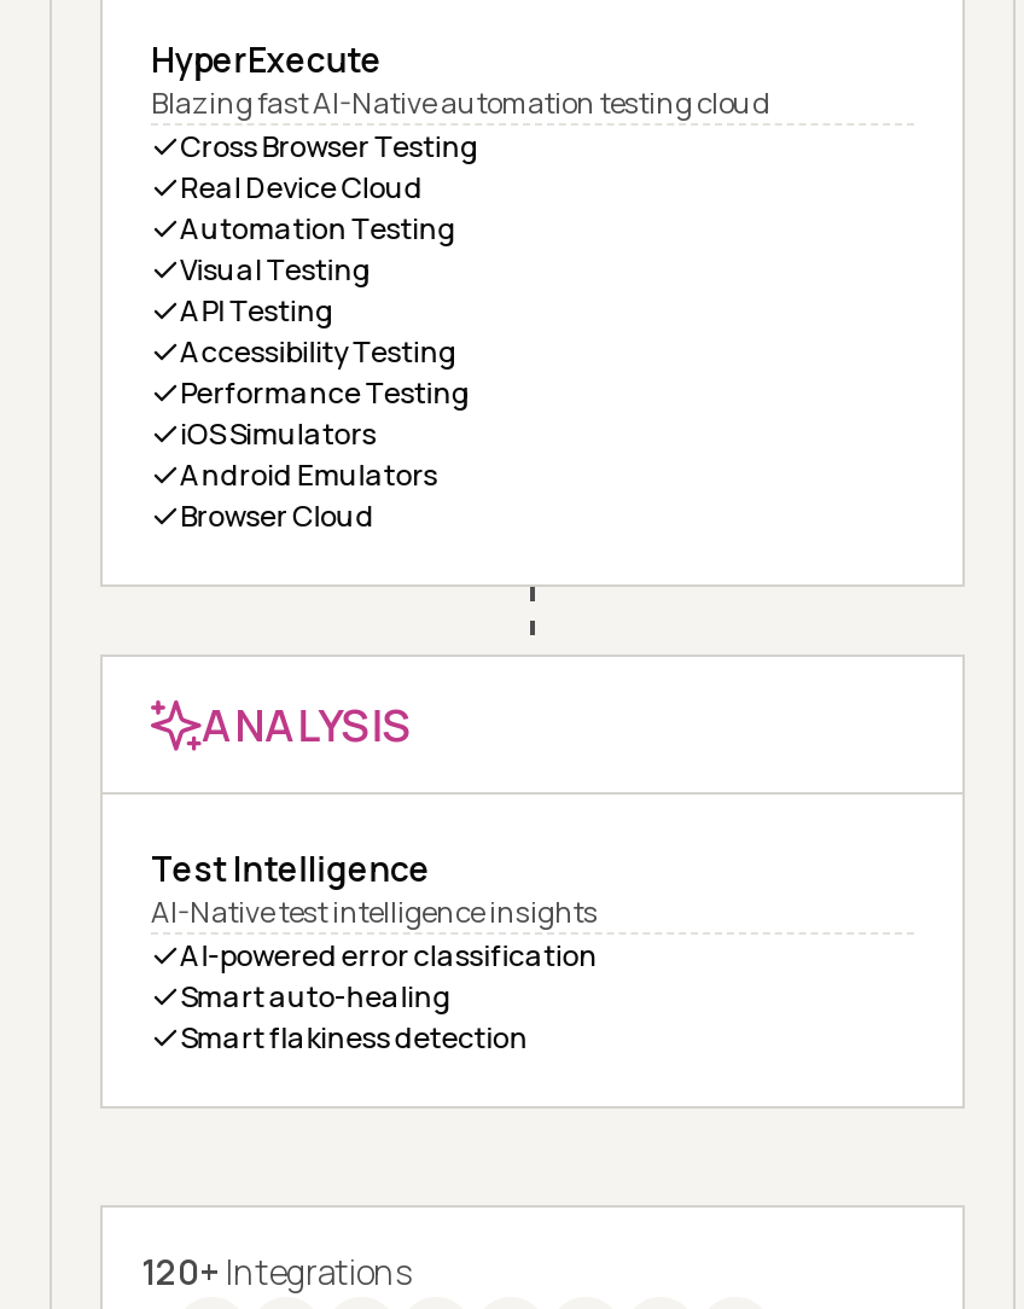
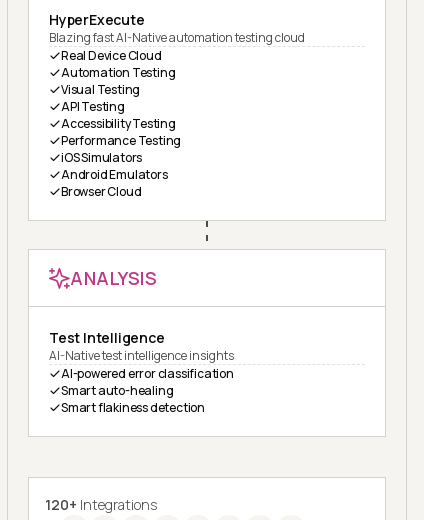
- Cross Browser Testing
